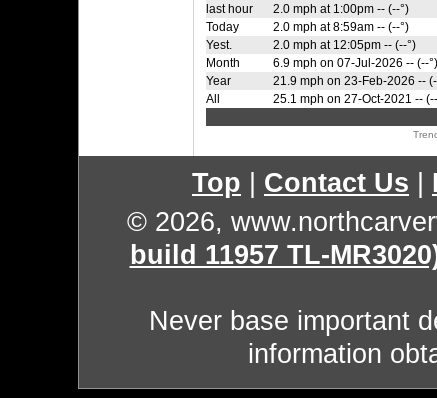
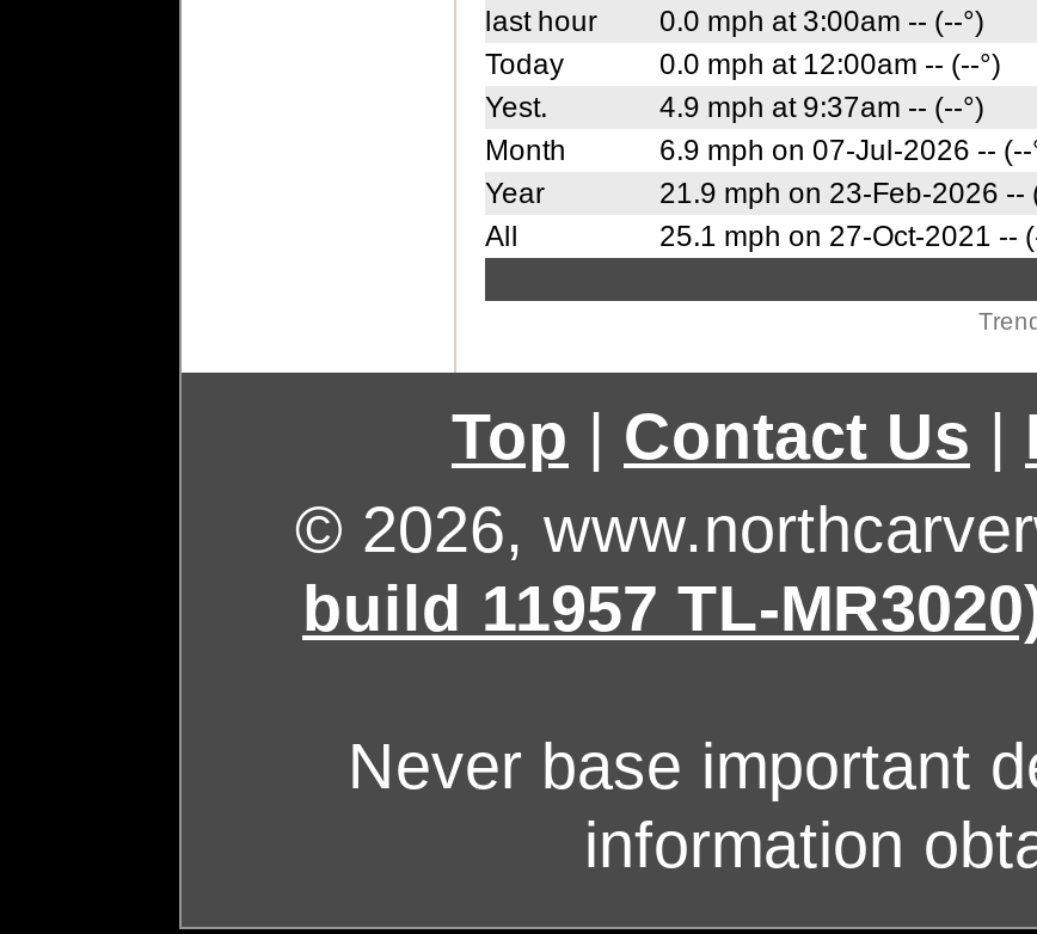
- last hour 2.0 mph at 1:00pm -- (--°)
+ last hour 0.0 mph at 3:00am -- (--°)

- 2.0 mph at 8:59am -- (--°)
+ 0.0 mph at 12:00am -- (--°)

- 2.0 mph at 12:05pm -- (--°)
+ 4.9 mph at 9:37am -- (--°)
